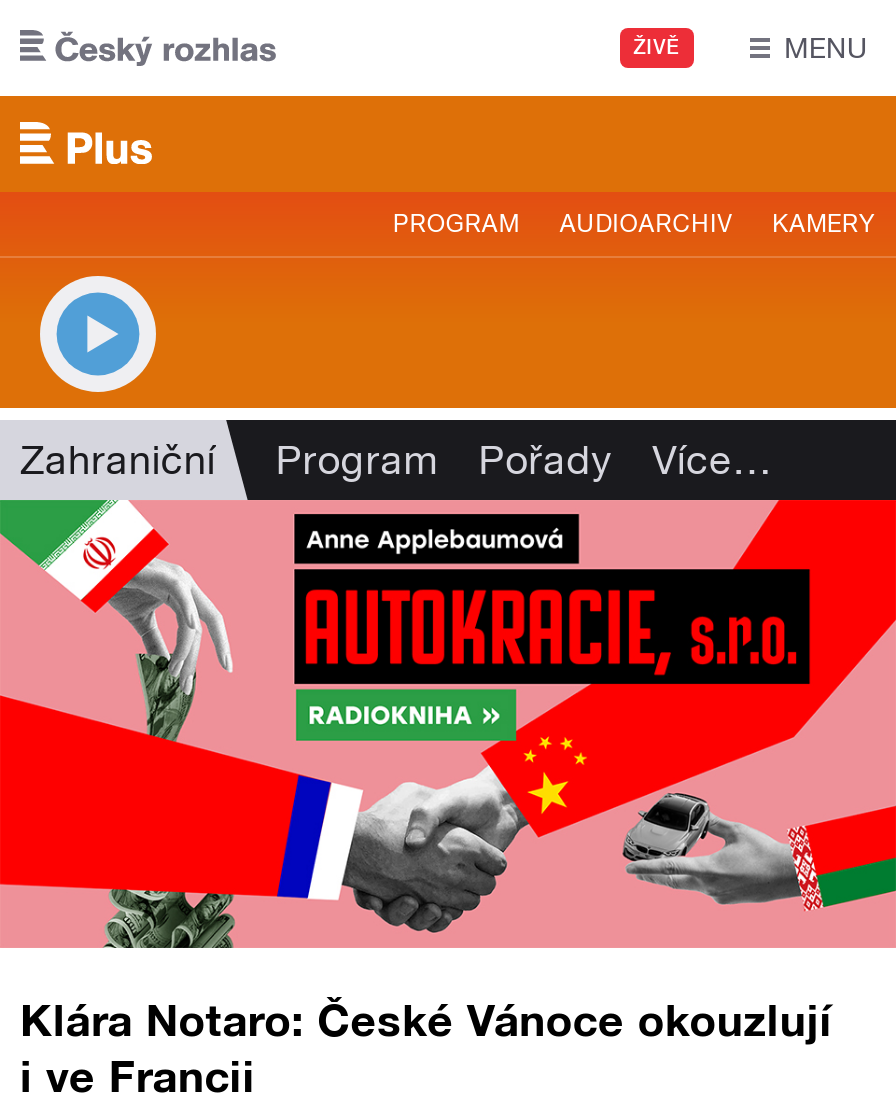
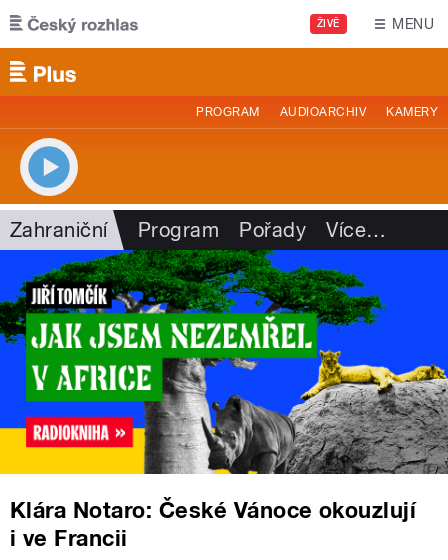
- [image]
+ [image]
